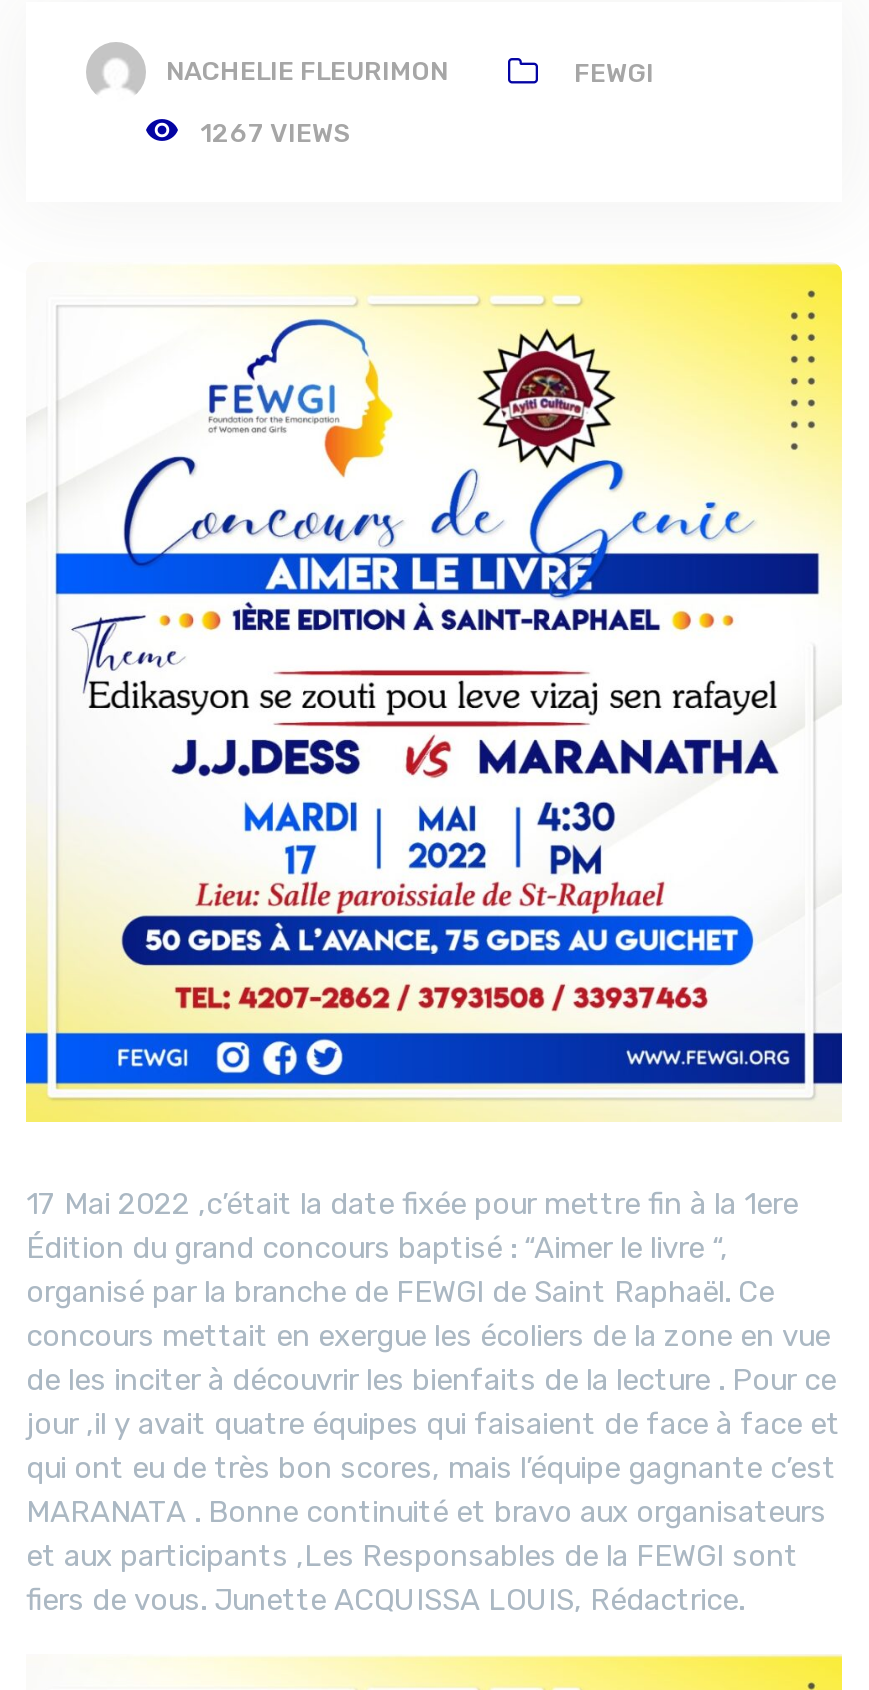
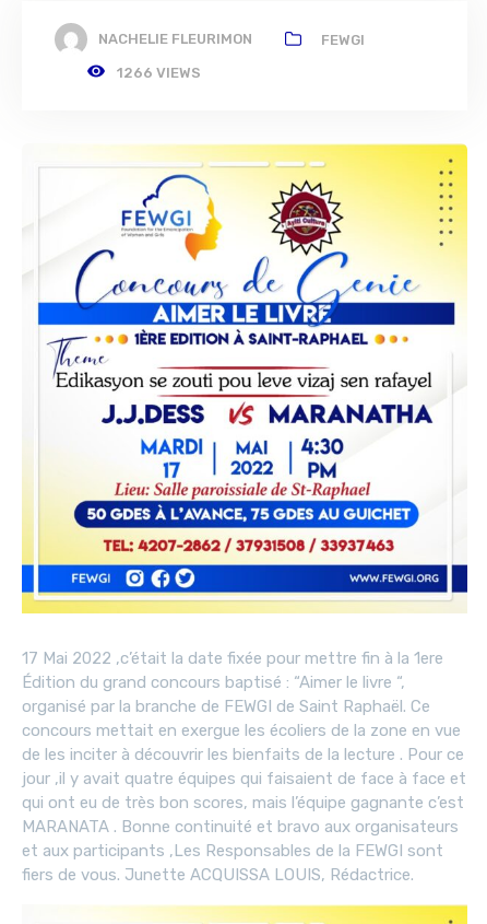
- 1267 VIEWS
+ 1266 VIEWS
